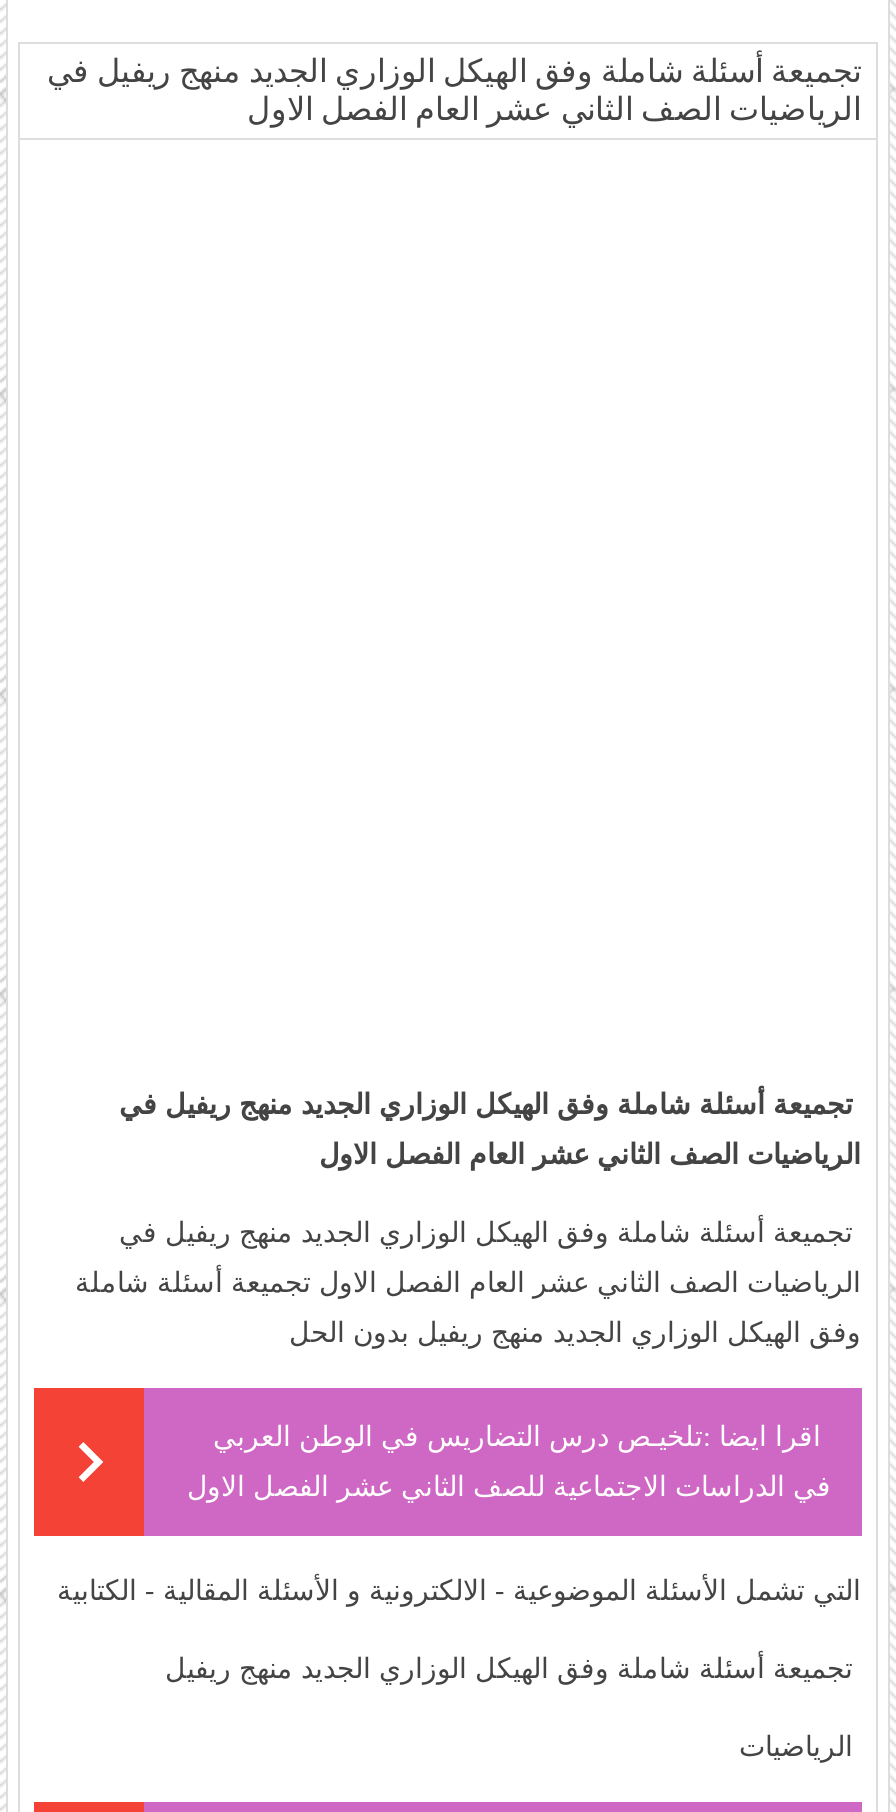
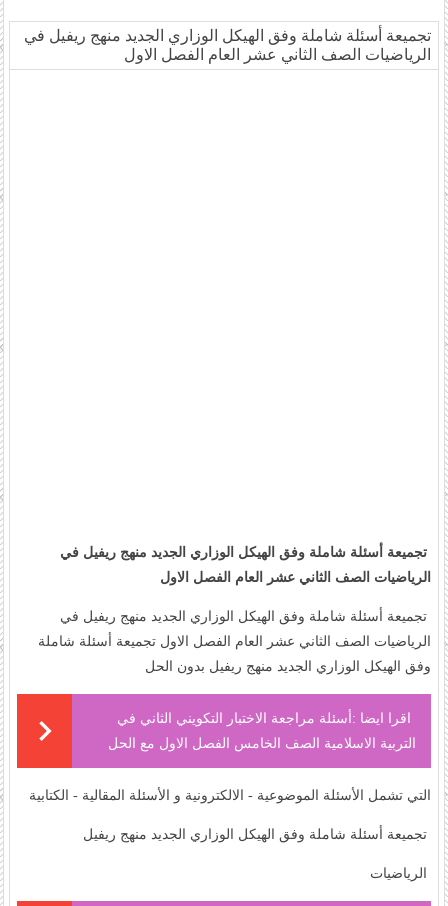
- اقرا ايضا : تلخيـص درس التضاريس في الوطن العربي
+ اقرا ايضا : أسئلة مراجعة الاختبار التكويني الثاني في

- في الدراسات الاجتماعية للصف الثاني عشر الفصل الاول
+ التربية الاسلامية الصف الخامس الفصل الاول مع الحل
